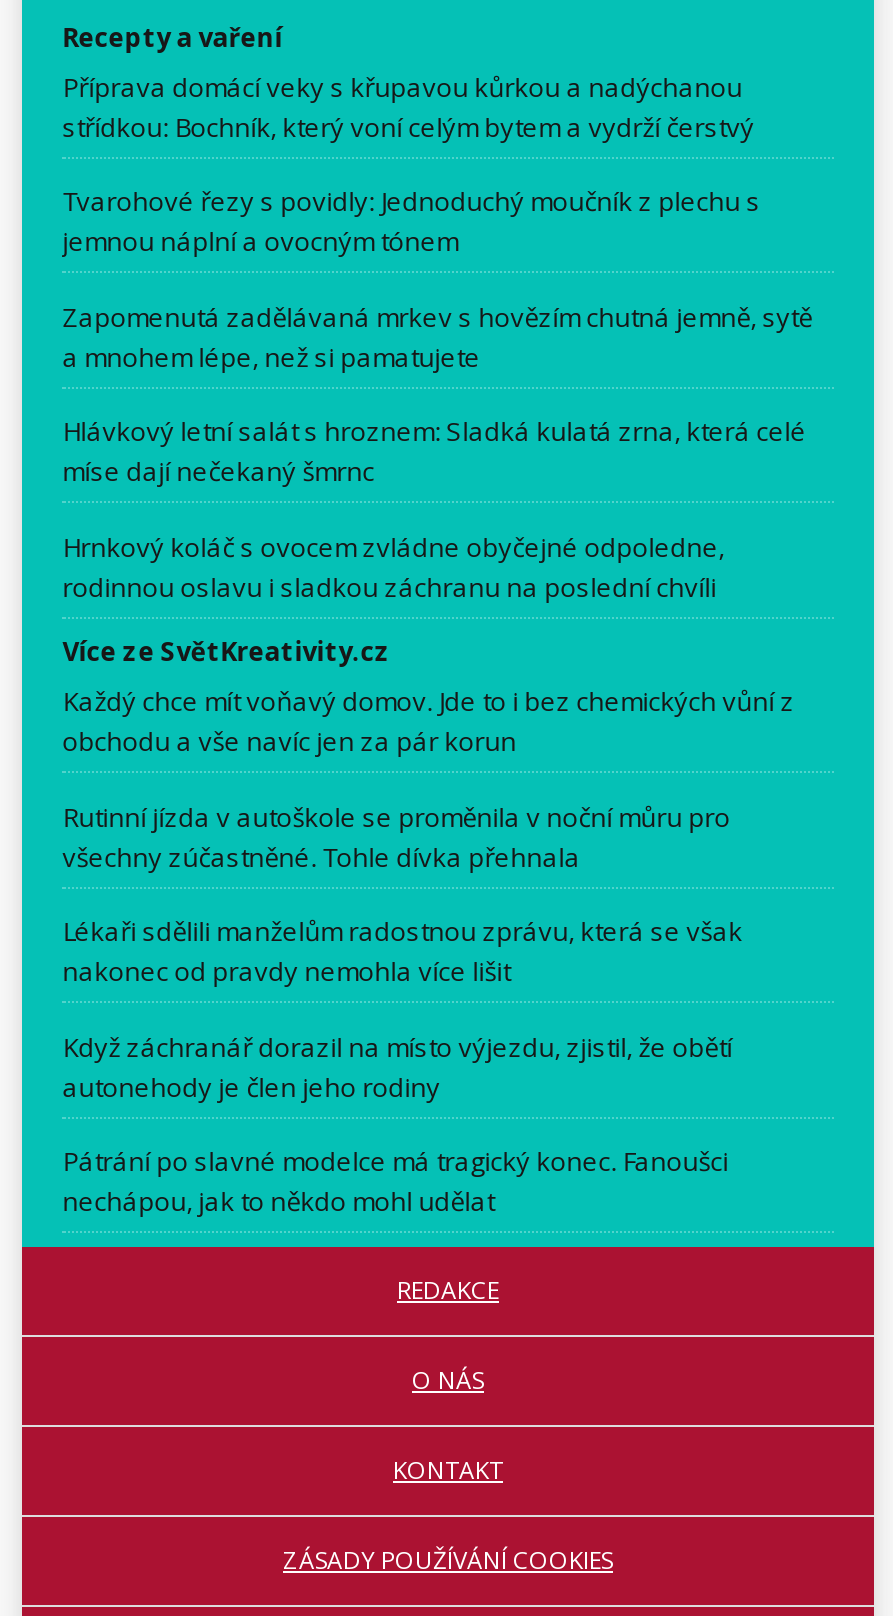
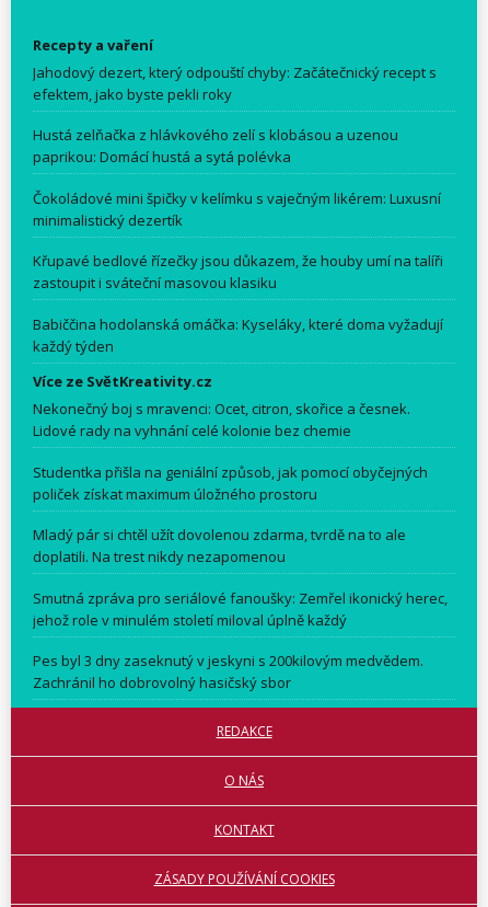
- Příprava domácí veky s křupavou kůrkou a nadýchanou
- střídkou: Bochník, který voní celým bytem a vydrží čerstvý
+ Jahodový dezert, který odpouští chyby: Začátečnický recept s
+ efektem, jako byste pekli roky

- Tvarohové řezy s povidly: Jednoduchý moučník z plechu s
- jemnou náplní a ovocným tónem
+ Hustá zelňačka z hlávkového zelí s klobásou a uzenou
+ paprikou: Domácí hustá a sytá polévka

- Zapomenutá zadělávaná mrkev s hovězím chutná jemně, sytě
- a mnohem lépe, než si pamatujete
+ Čokoládové mini špičky v kelímku s vaječným likérem: Luxusní
+ minimalistický dezertík

- Hlávkový letní salát s hroznem: Sladká kulatá zrna, která celé
- míse dají nečekaný šmrnc
+ Křupavé bedlové řízečky jsou důkazem, že houby umí na talíři
+ zastoupit i sváteční masovou klasiku

- Hrnkový koláč s ovocem zvládne obyčejné odpoledne,
- rodinnou oslavu i sladkou záchranu na poslední chvíli
+ Babiččina hodolanská omáčka: Kyseláky, které doma vyžadují
+ každý týden

- Každý chce mít voňavý domov. Jde to i bez chemických vůní z
- obchodu a vše navíc jen za pár korun
+ Nekonečný boj s mravenci: Ocet, citron, skořice a česnek.
+ Lidové rady na vyhnání celé kolonie bez chemie

- Rutinní jízda v autoškole se proměnila v noční můru pro
- všechny zúčastněné. Tohle dívka přehnala
+ Studentka přišla na geniální způsob, jak pomocí obyčejných
+ poliček získat maximum úložného prostoru

- Lékaři sdělili manželům radostnou zprávu, která se však
- nakonec od pravdy nemohla více lišit
+ Mladý pár si chtěl užít dovolenou zdarma, tvrdě na to ale
+ doplatili. Na trest nikdy nezapomenou

- Když záchranář dorazil na místo výjezdu, zjistil, že obětí
- autonehody je člen jeho rodiny
+ Smutná zpráva pro seriálové fanoušky: Zemřel ikonický herec,
+ jehož role v minulém století miloval úplně každý

- Pátrání po slavné modelce má tragický konec. Fanoušci
- nechápou, jak to někdo mohl udělat
+ Pes byl 3 dny zaseknutý v jeskyni s 200kilovým medvědem.
+ Zachránil ho dobrovolný hasičský sbor
